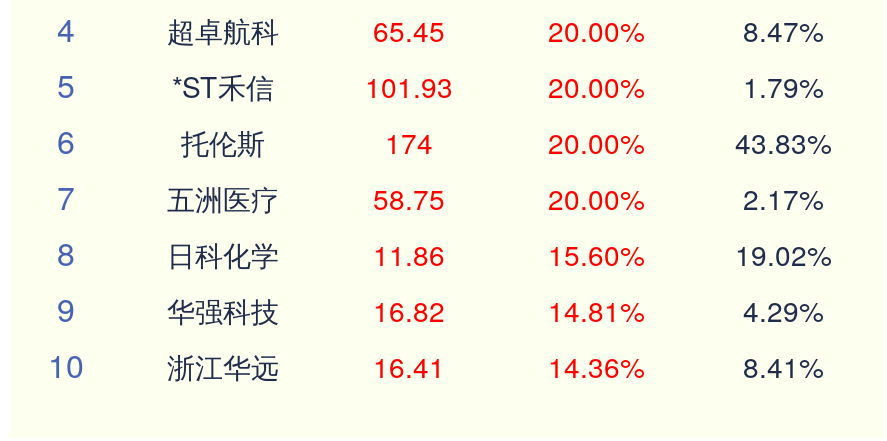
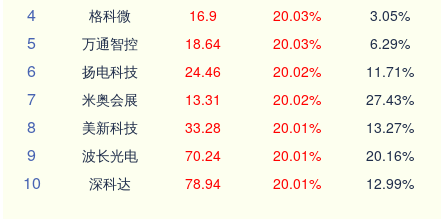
- 超卓航科
- 65.45
- 20.00%
- 8.47%
+ 格科微
+ 16.9
+ 20.03%
+ 3.05%

- *ST禾信
- 101.93
- 20.00%
- 1.79%
+ 万通智控
+ 18.64
+ 20.03%
+ 6.29%

- 托伦斯
- 174
- 20.00%
- 43.83%
+ 扬电科技
+ 24.46
+ 20.02%
+ 11.71%

- 五洲医疗
- 58.75
- 20.00%
- 2.17%
+ 米奥会展
+ 13.31
+ 20.02%
+ 27.43%

- 日科化学
- 11.86
- 15.60%
- 19.02%
+ 美新科技
+ 33.28
+ 20.01%
+ 13.27%

- 华强科技
- 16.82
- 14.81%
- 4.29%
+ 波长光电
+ 70.24
+ 20.01%
+ 20.16%

- 浙江华远
- 16.41
- 14.36%
- 8.41%
+ 深科达
+ 78.94
+ 20.01%
+ 12.99%
